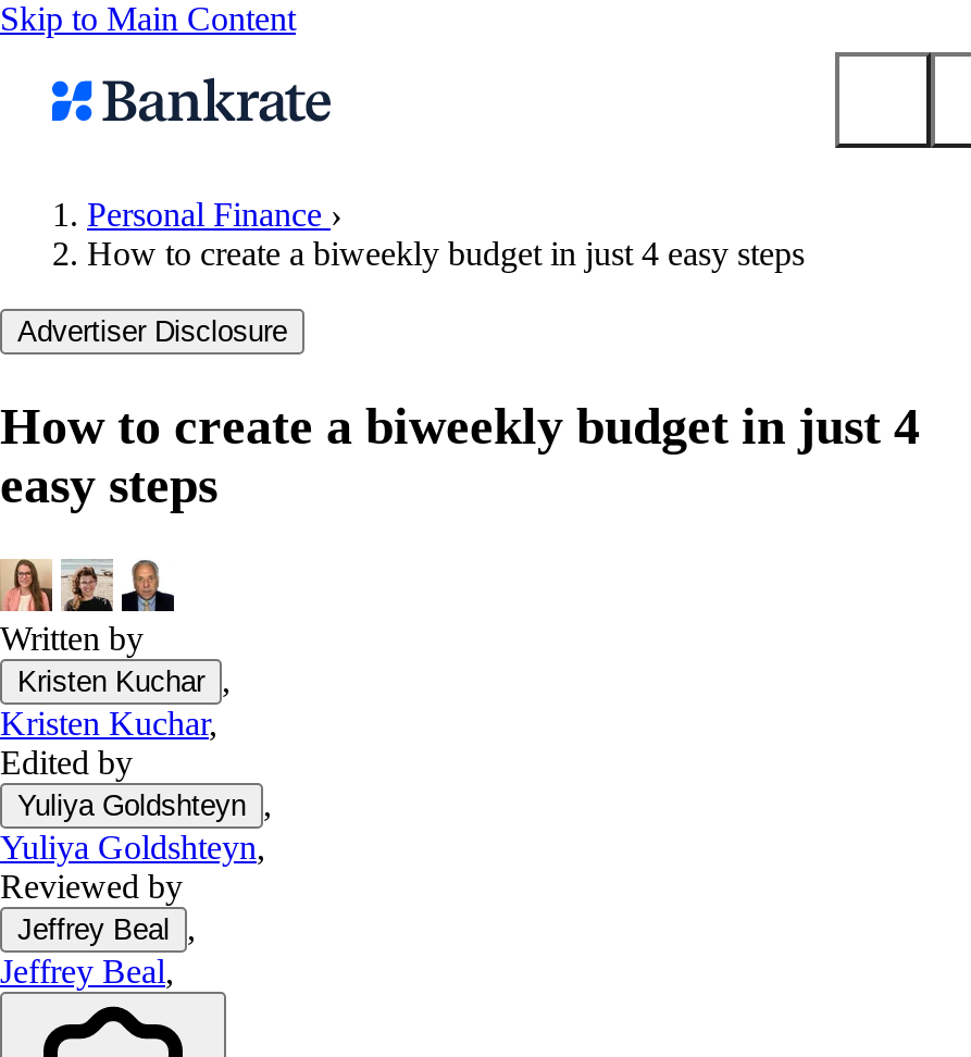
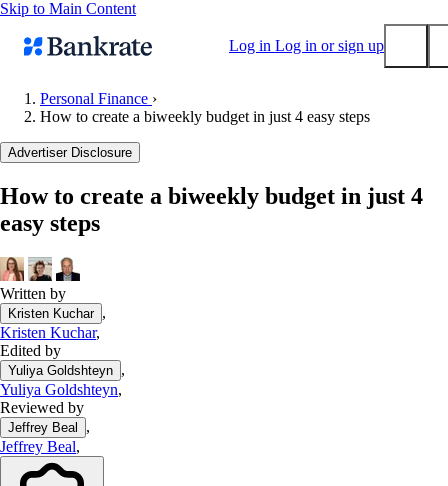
+ Log in Log in or sign up
